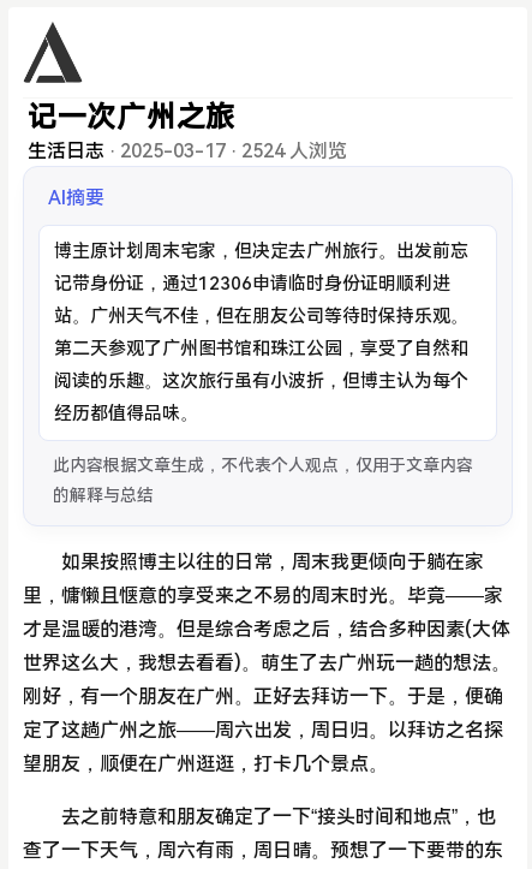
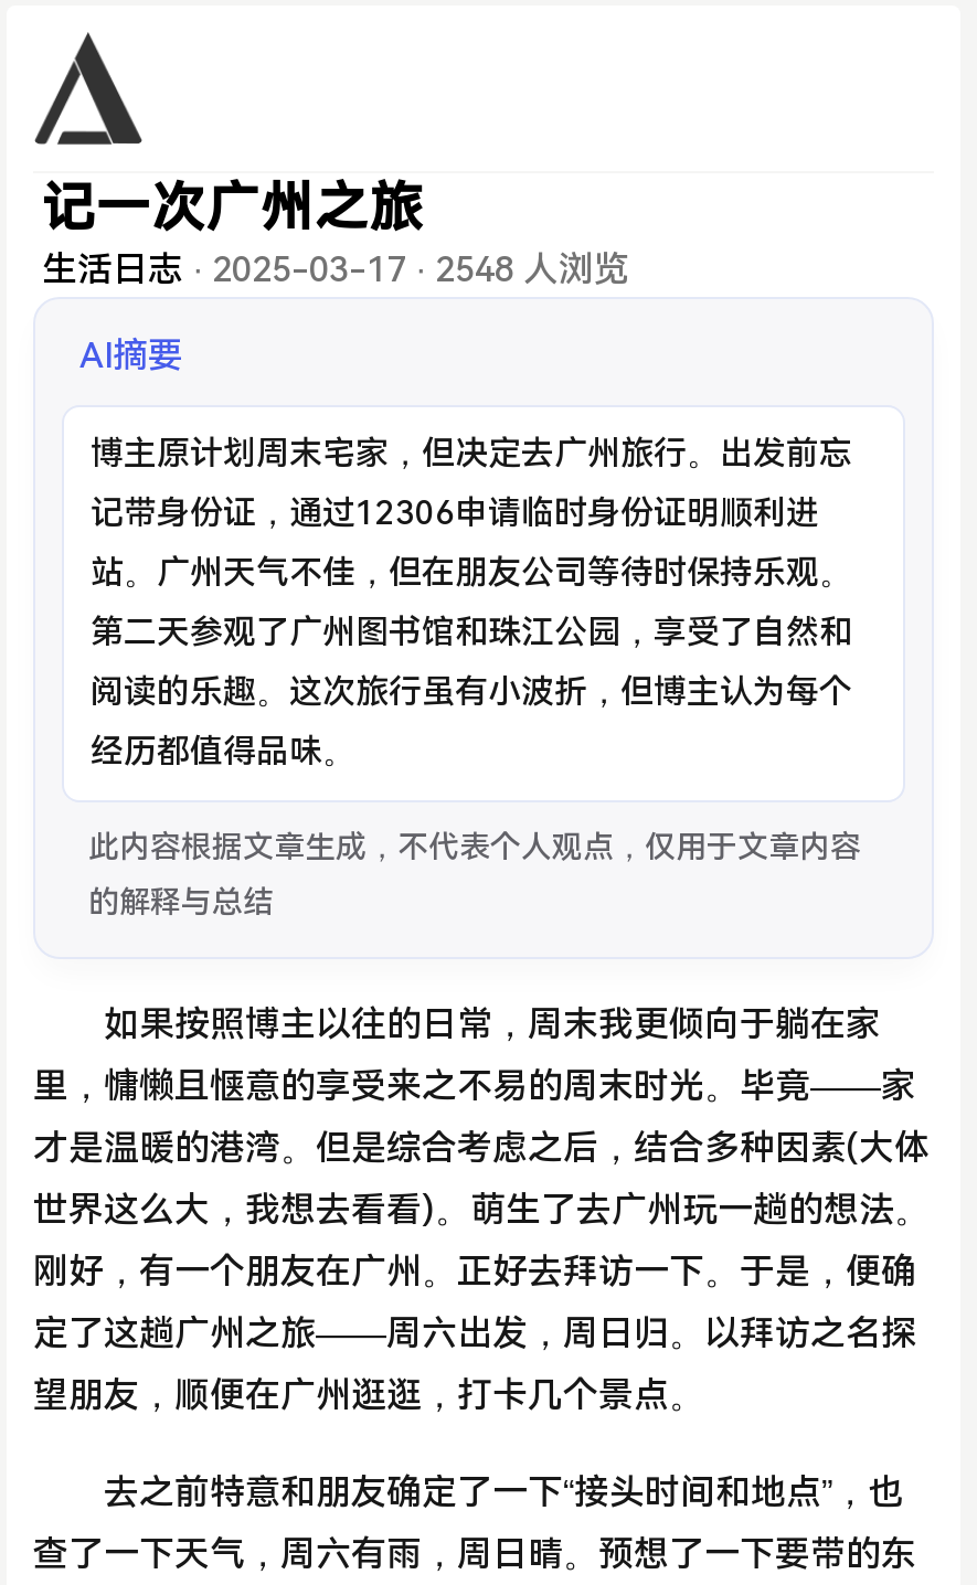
- 生活日志 · 2025-03-17 · 2524 人浏览
+ 生活日志 · 2025-03-17 · 2548 人浏览
